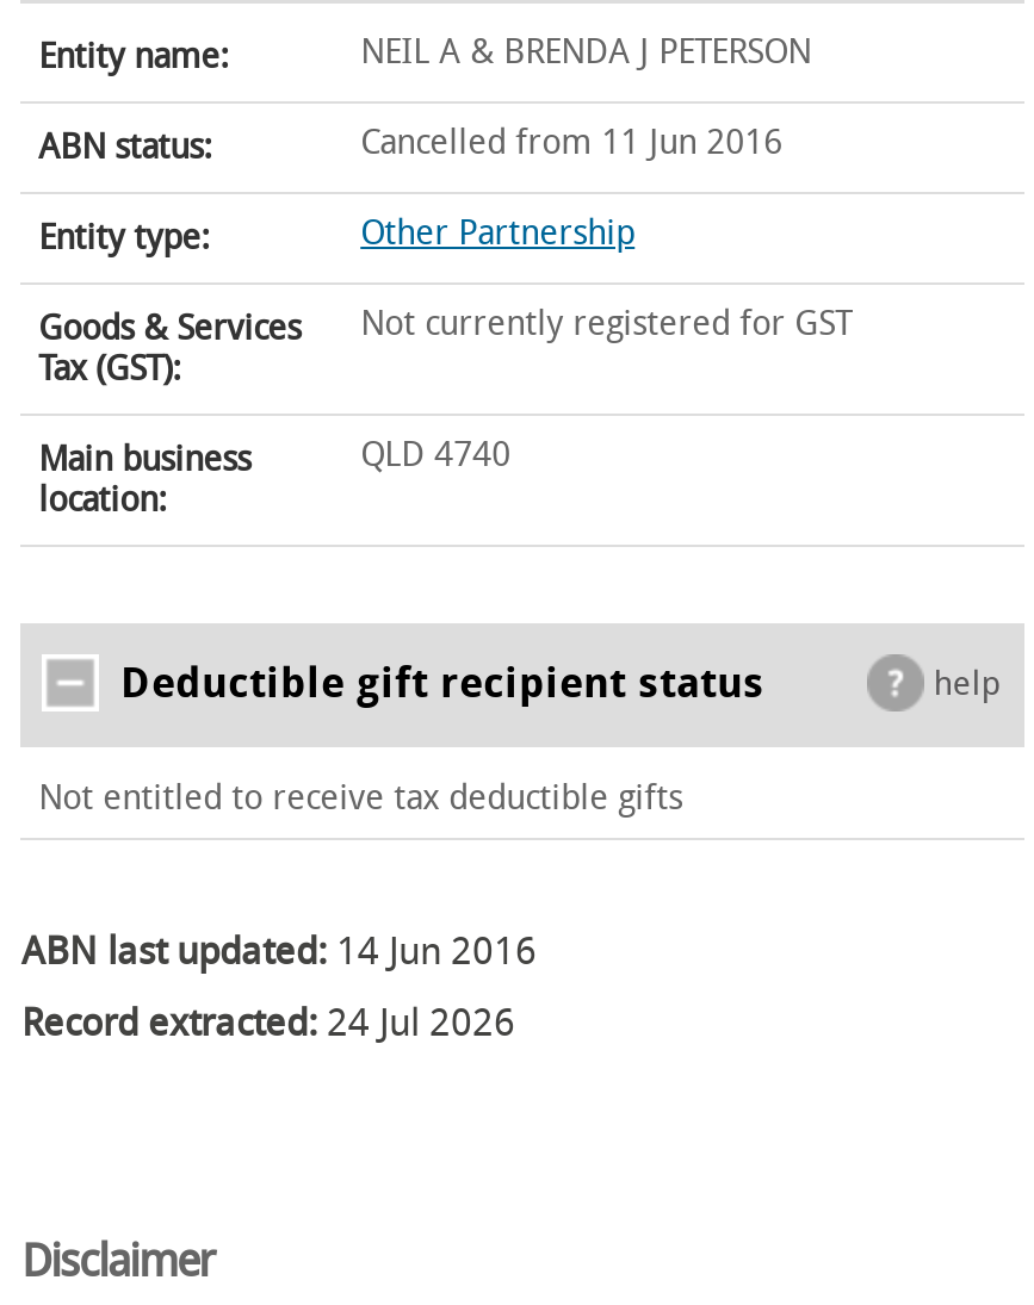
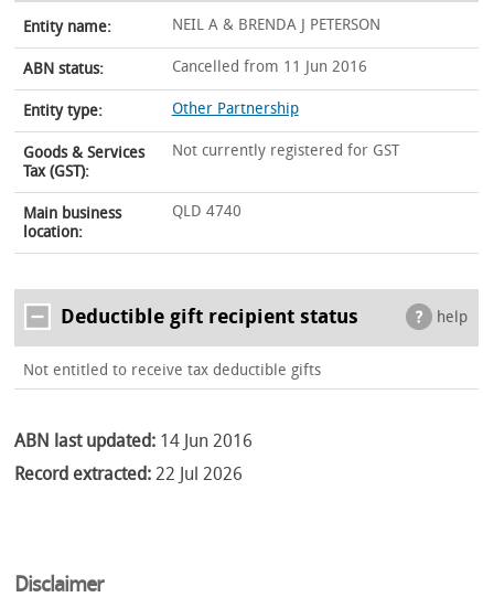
- Record extracted: 24 Jul 2026
+ Record extracted: 22 Jul 2026
